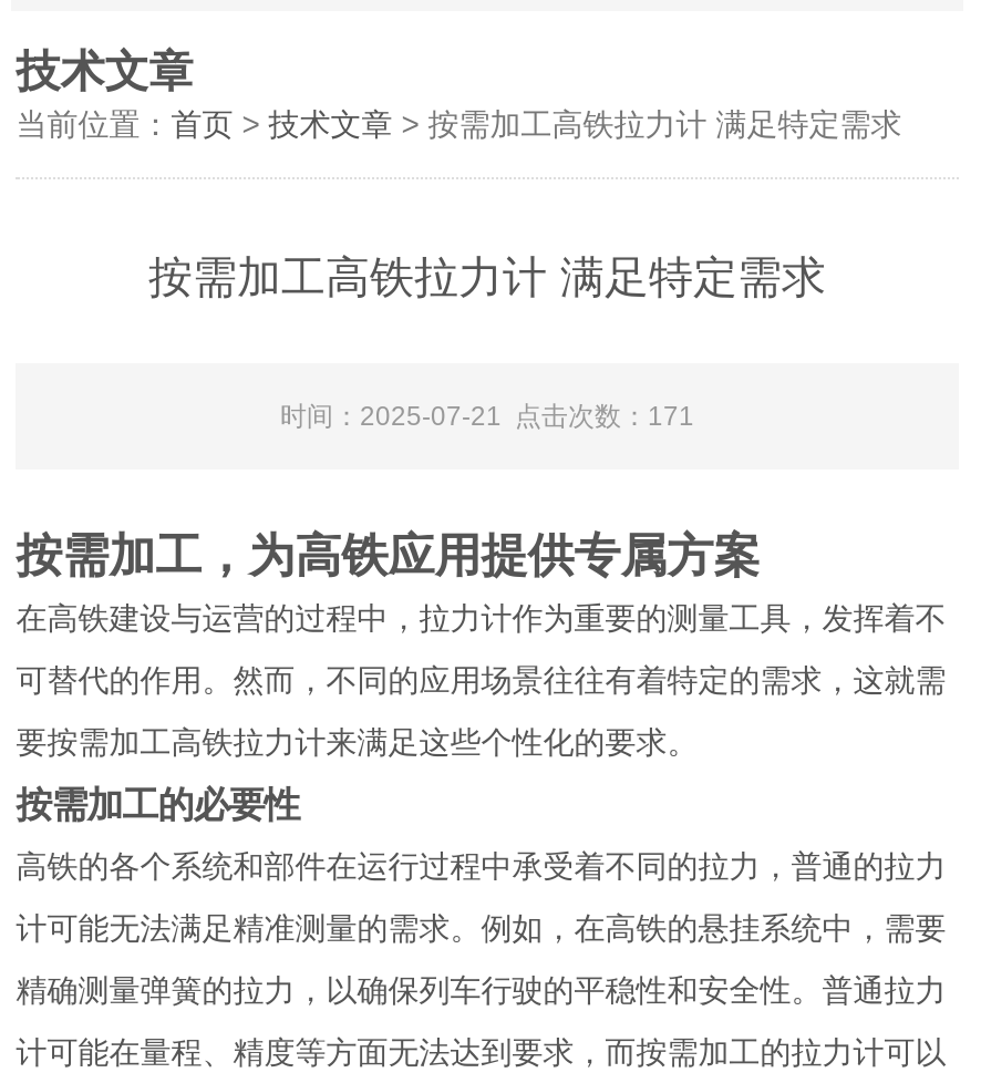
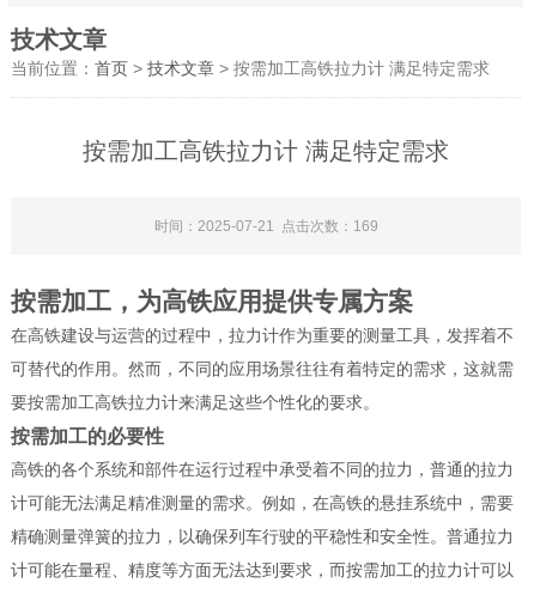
- 时间：2025-07-21 点击次数：171
+ 时间：2025-07-21 点击次数：169
